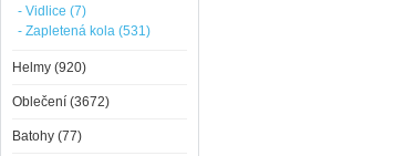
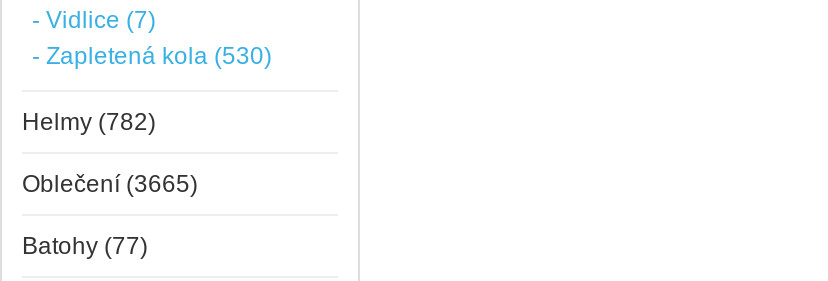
- - Zapletená kola (531)
+ - Zapletená kola (530)

- Helmy (920)
+ Helmy (782)

- Oblečení (3672)
+ Oblečení (3665)
